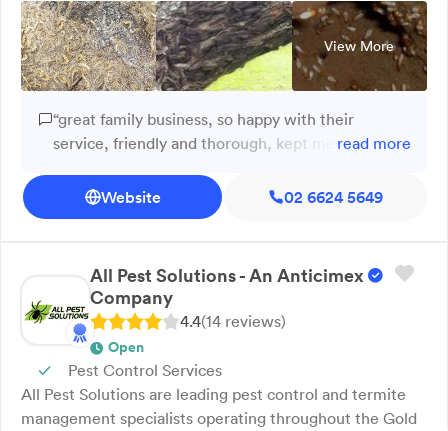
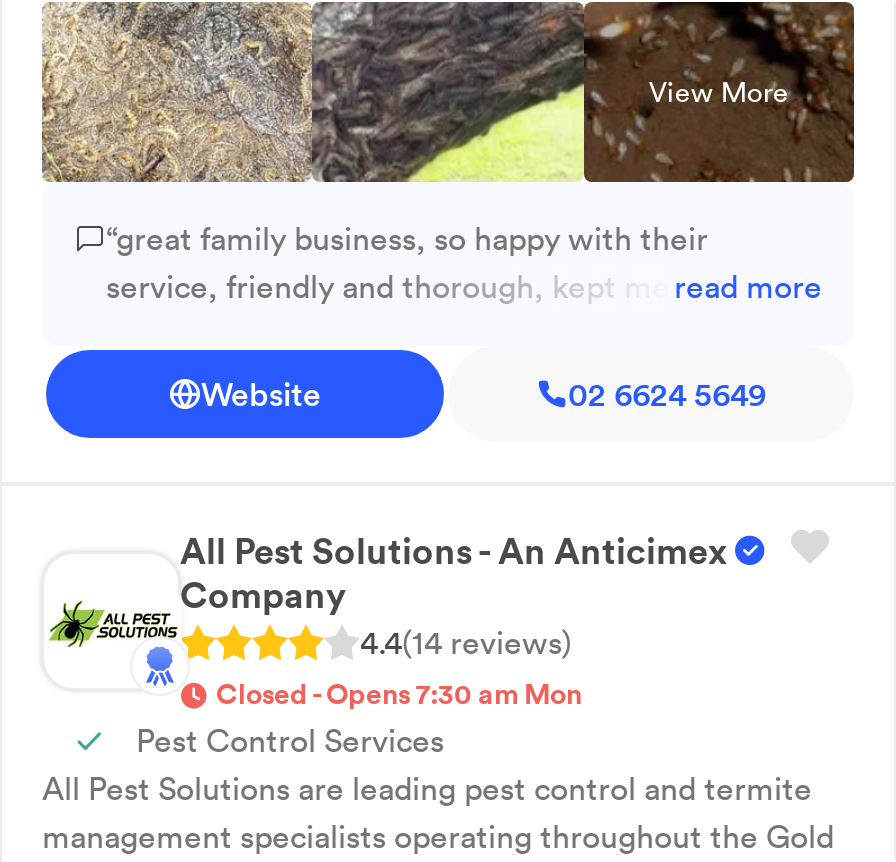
- Open
+ Closed - Opens 7:30 am Mon
